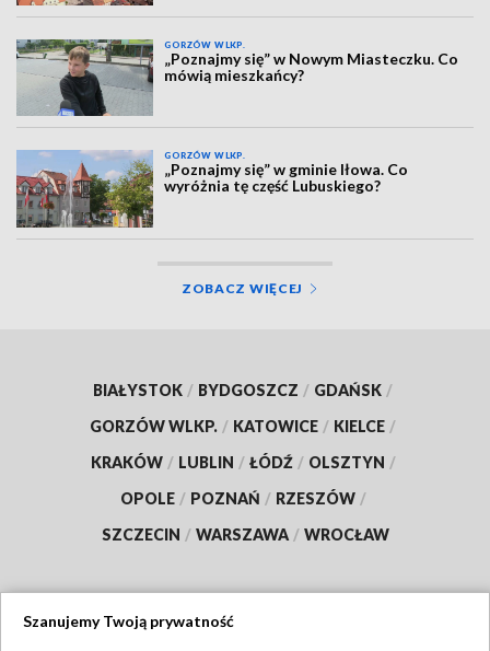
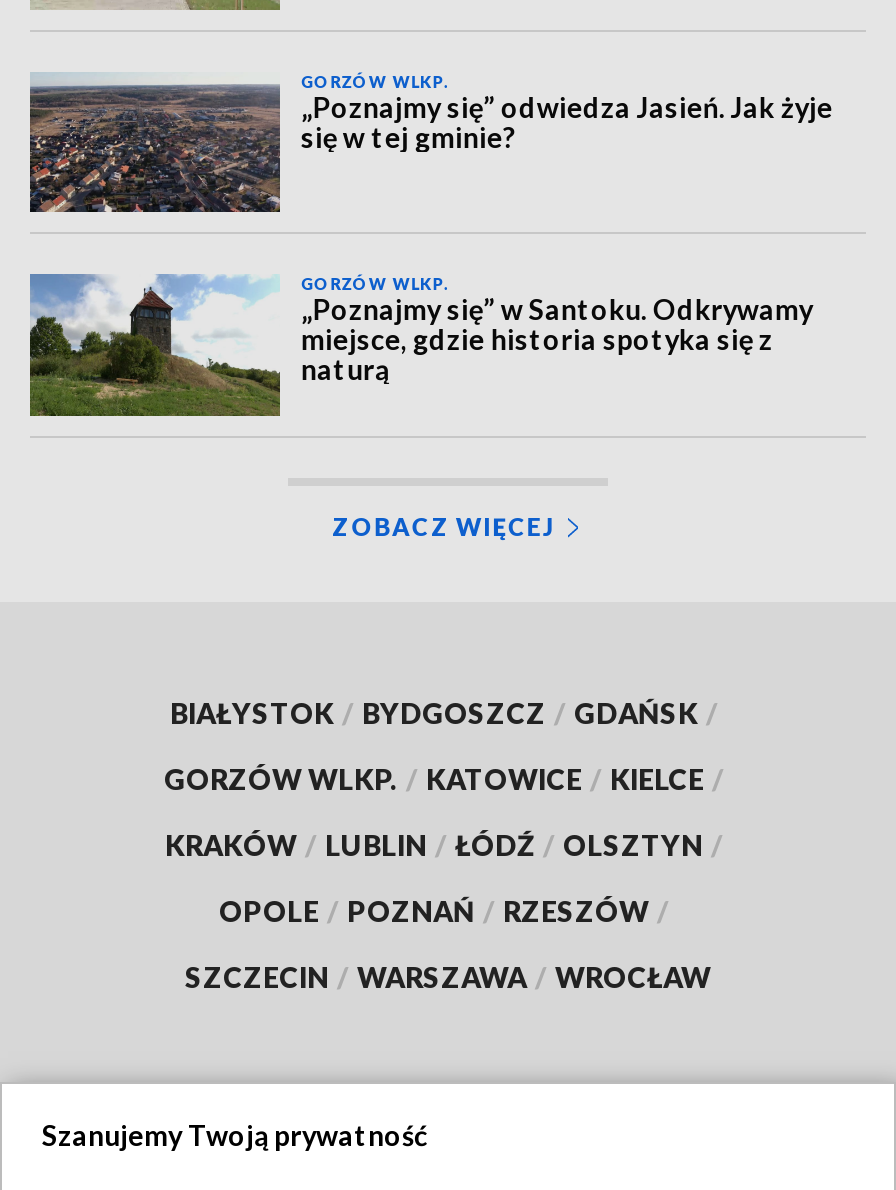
- [image]
- „Poznajmy się” w Nowym Miasteczku. Co
- mówią mieszkańcy?
+ [image]
+ „Poznajmy się” odwiedza Jasień. Jak żyje
+ się w tej gminie?

- [image]
- „Poznajmy się” w gminie Iłowa. Co
- wyróżnia tę część Lubuskiego?
+ [image]
+ „Poznajmy się” w Santoku. Odkrywamy
+ miejsce, gdzie historia spotyka się z
+ naturą
